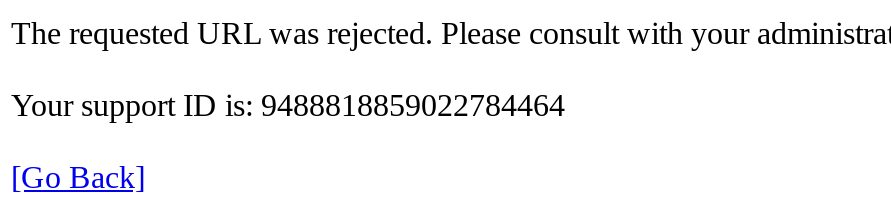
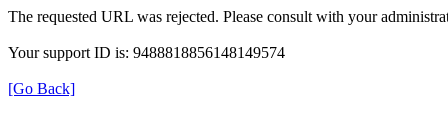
- Your support ID is: 9488818859022784464
+ Your support ID is: 9488818856148149574
